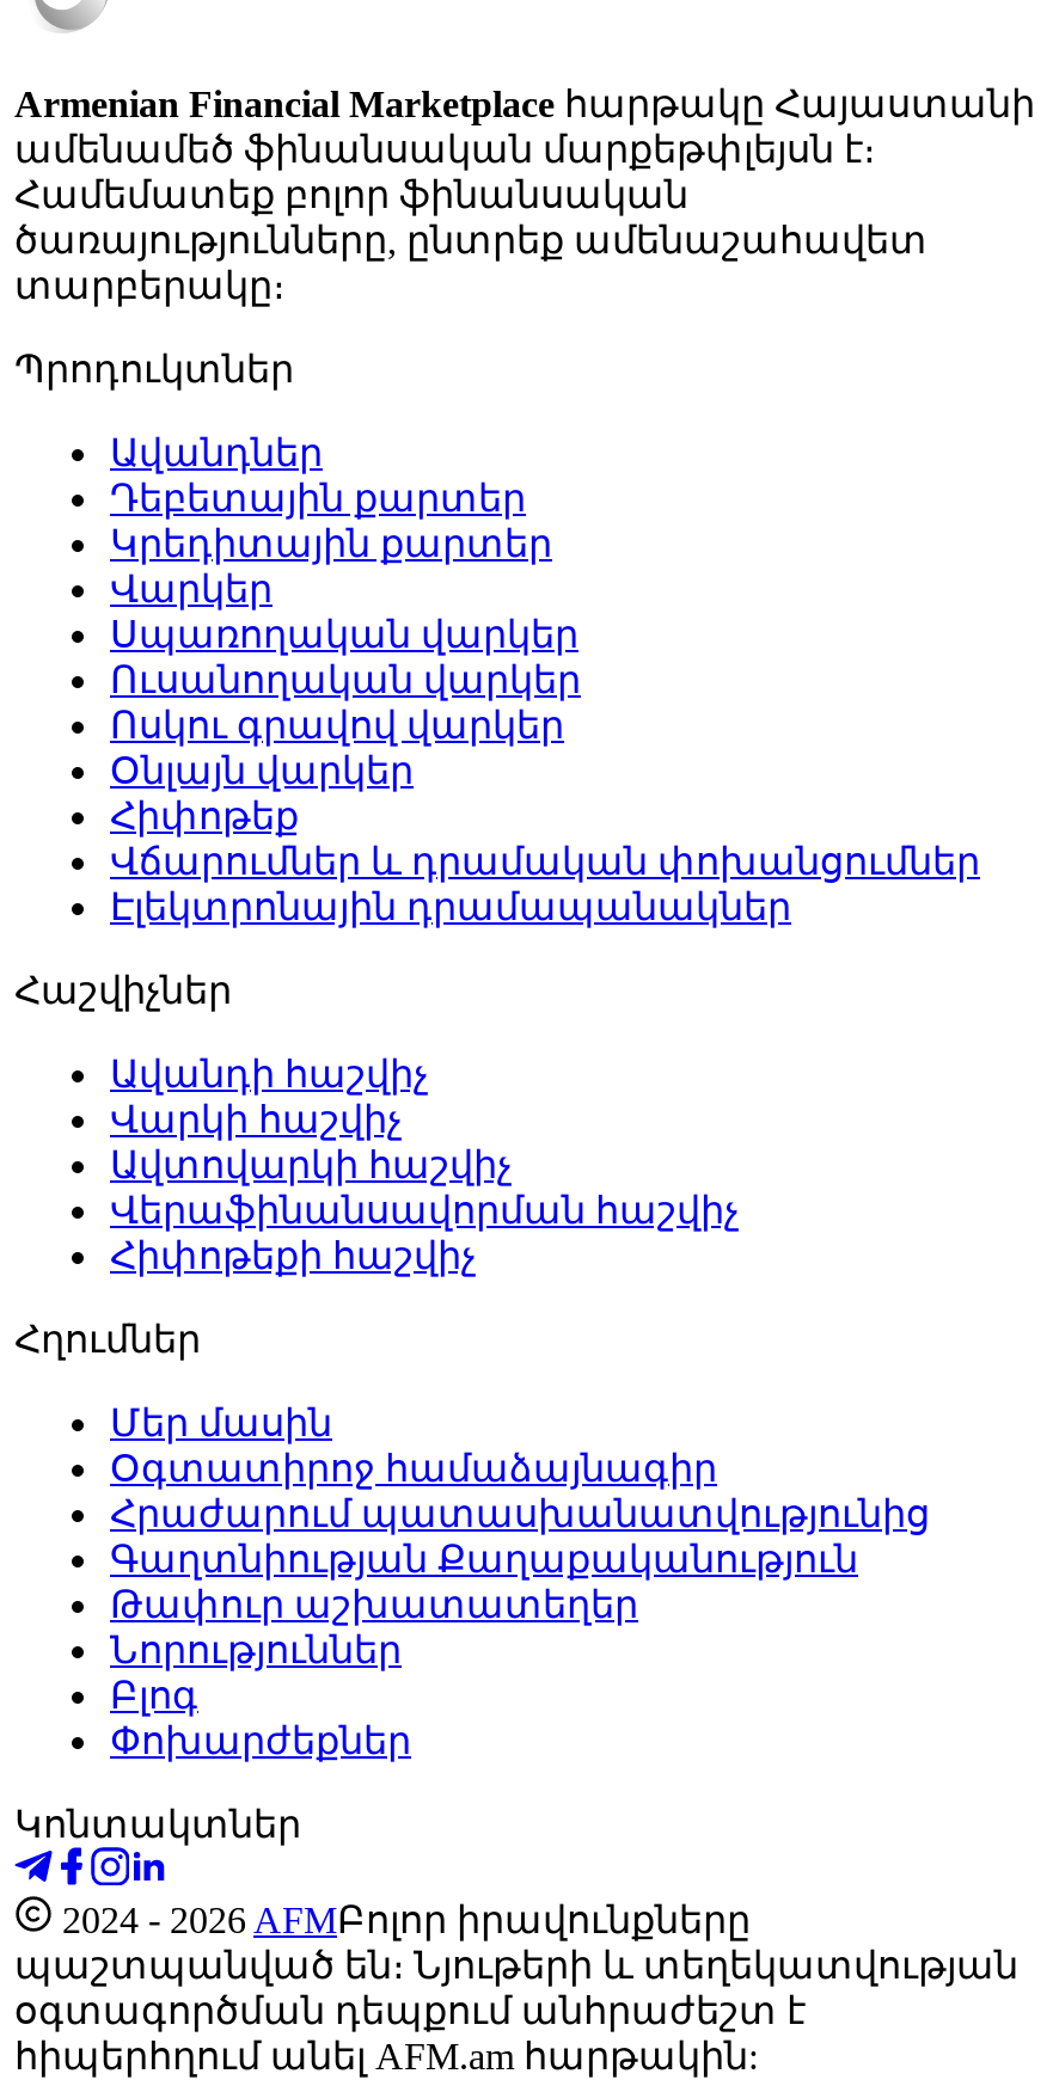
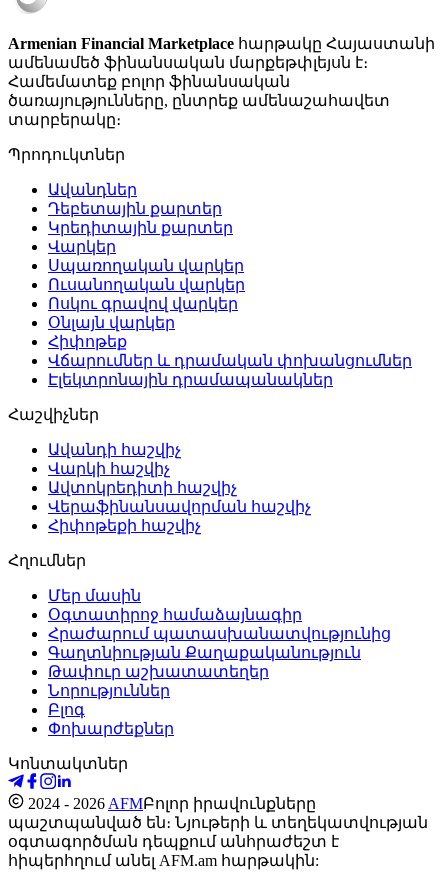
- Ավտովարկի հաշվիչ
+ Ավտոկրեդիտի հաշվիչ
